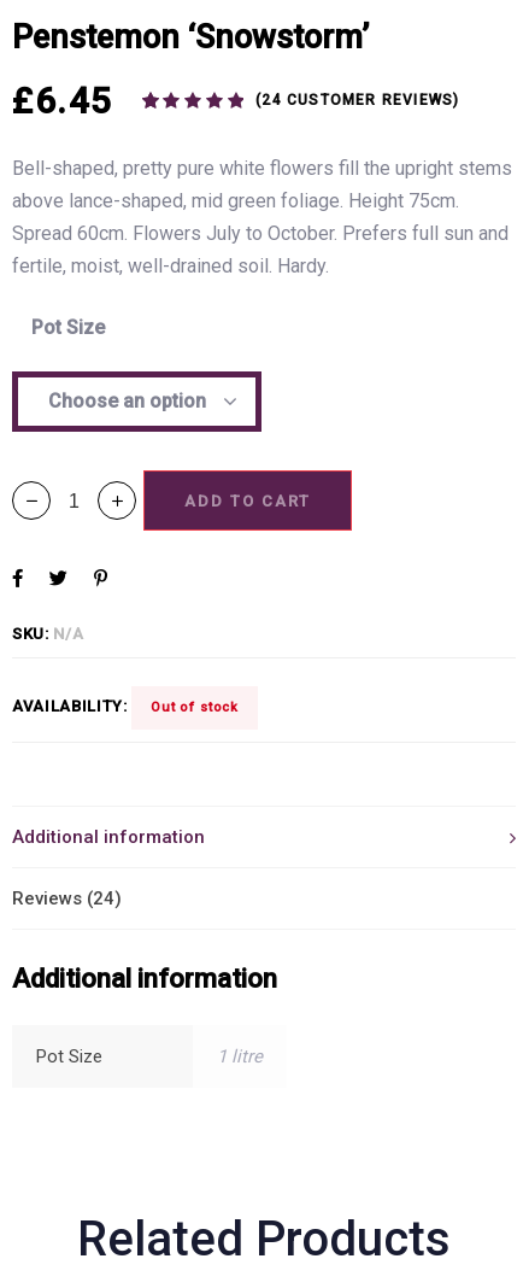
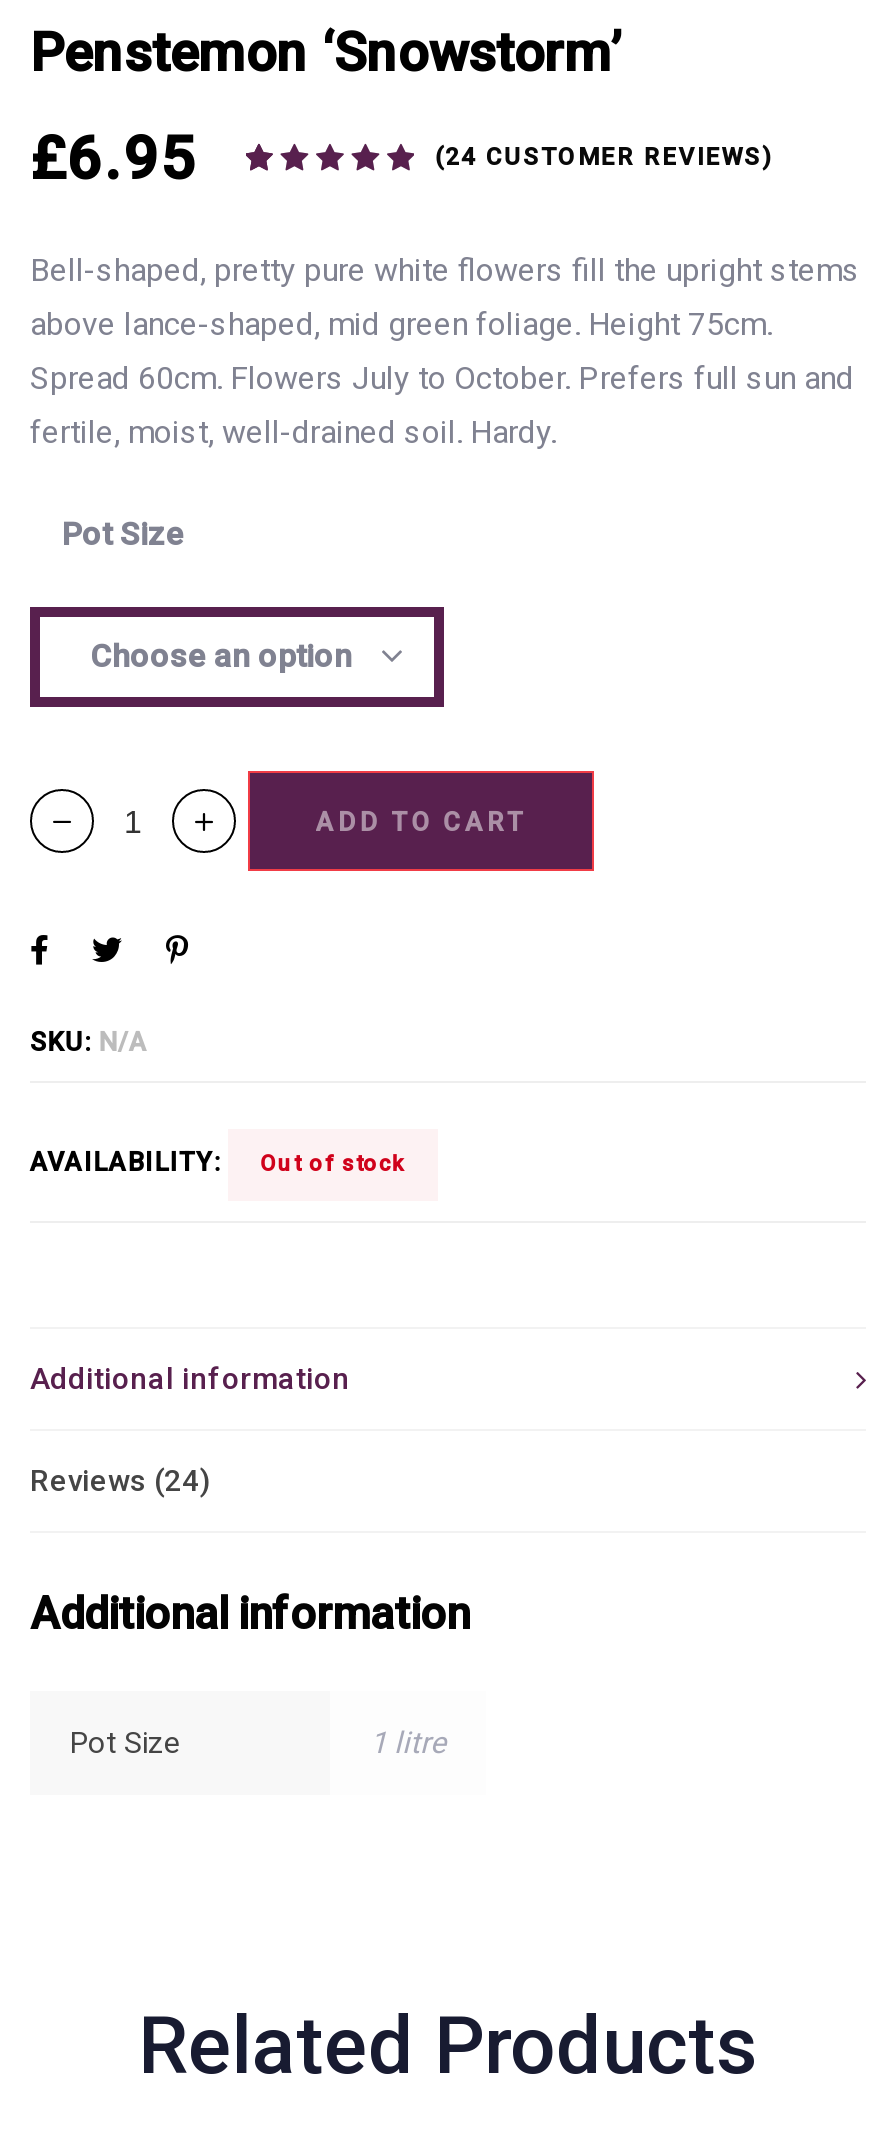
- £6.45
+ £6.95
